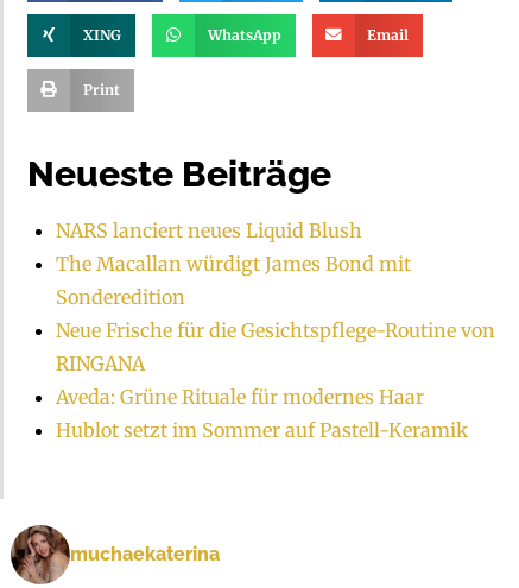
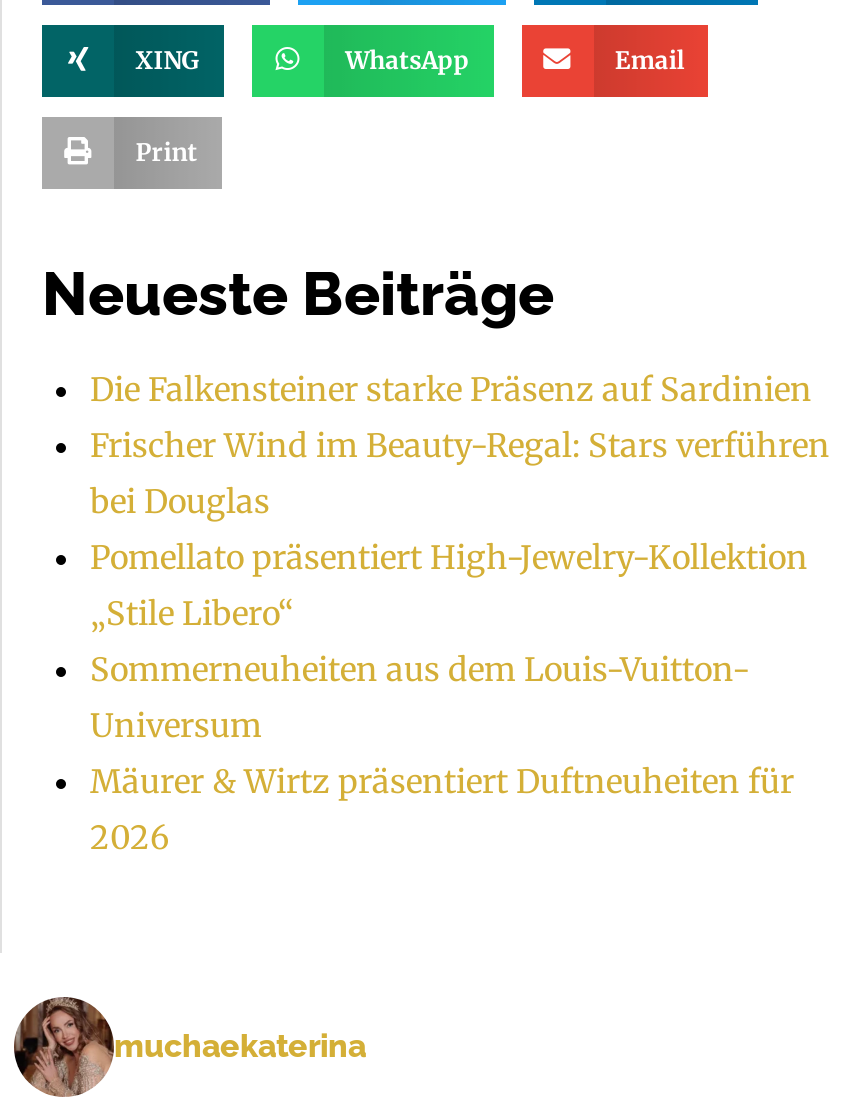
- NARS lanciert neues Liquid Blush
- The Macallan würdigt James Bond mit
- Sonderedition
- Neue Frische für die Gesichtspflege-Routine von
- RINGANA
- Aveda: Grüne Rituale für modernes Haar
- Hublot setzt im Sommer auf Pastell-Keramik
+ Die Falkensteiner starke Präsenz auf Sardinien
+ Frischer Wind im Beauty-Regal: Stars verführen
+ bei Douglas
+ Pomellato präsentiert High-Jewelry-Kollektion
+ „Stile Libero“
+ Sommerneuheiten aus dem Louis-Vuitton-
+ Universum
+ Mäurer & Wirtz präsentiert Duftneuheiten für
+ 2026
